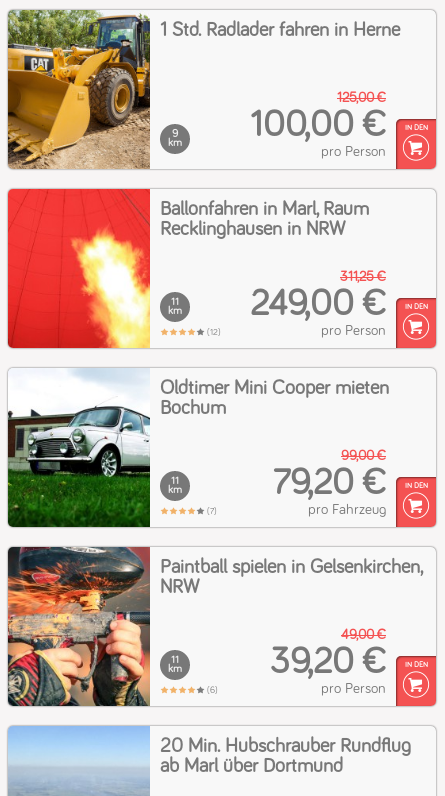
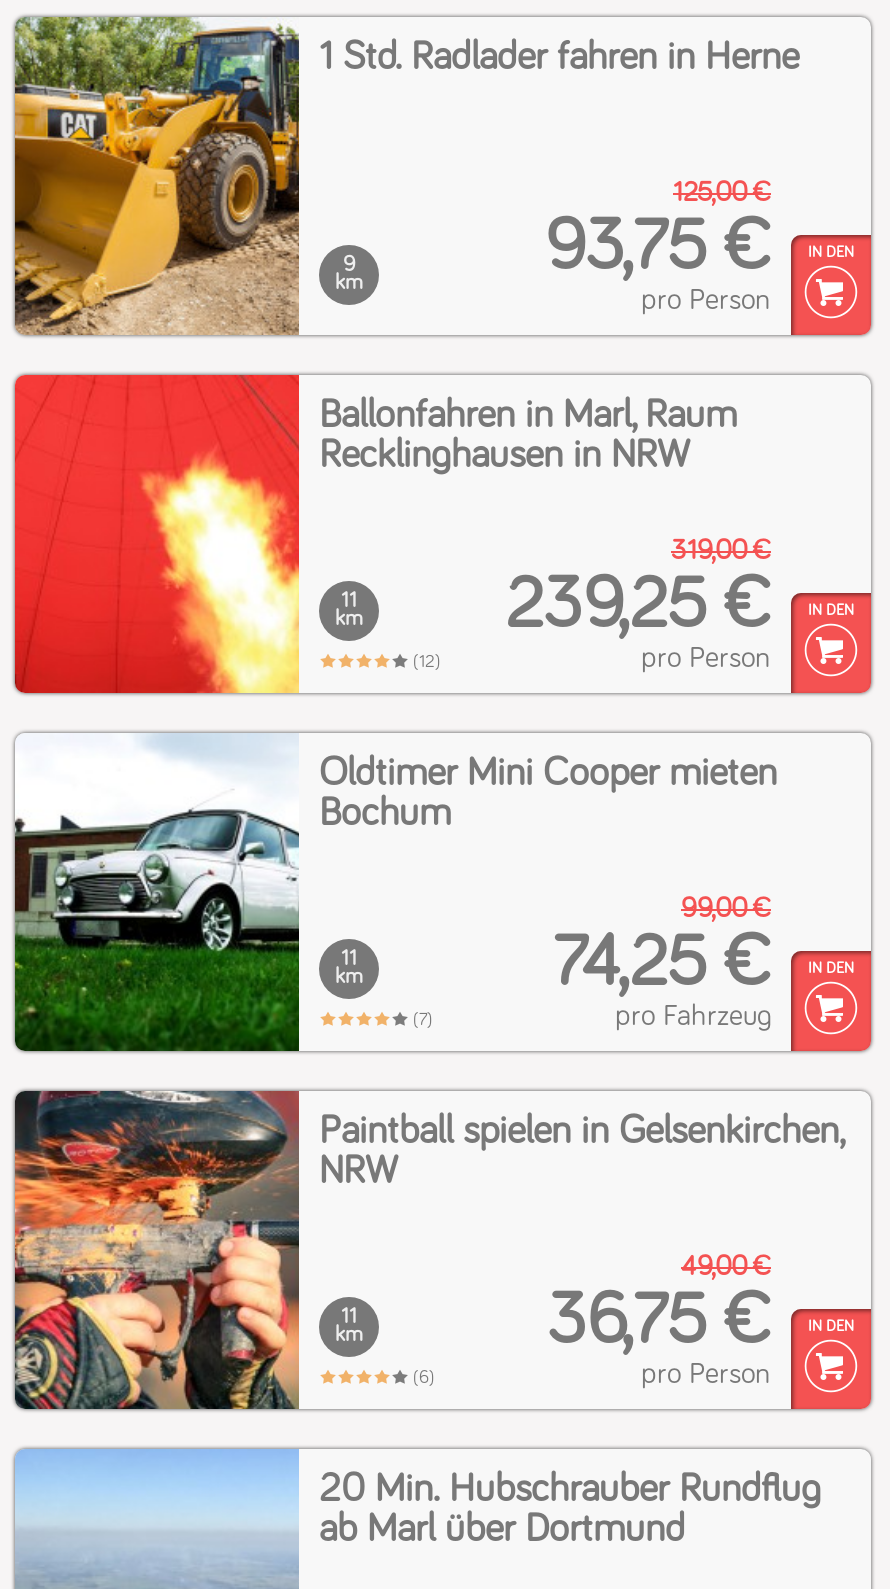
- 100,00 €
+ 93,75 €

- 311,25 €
+ 319,00 €

- 249,00 €
+ 239,25 €

- 79,20 €
+ 74,25 €

- 39,20 €
+ 36,75 €
